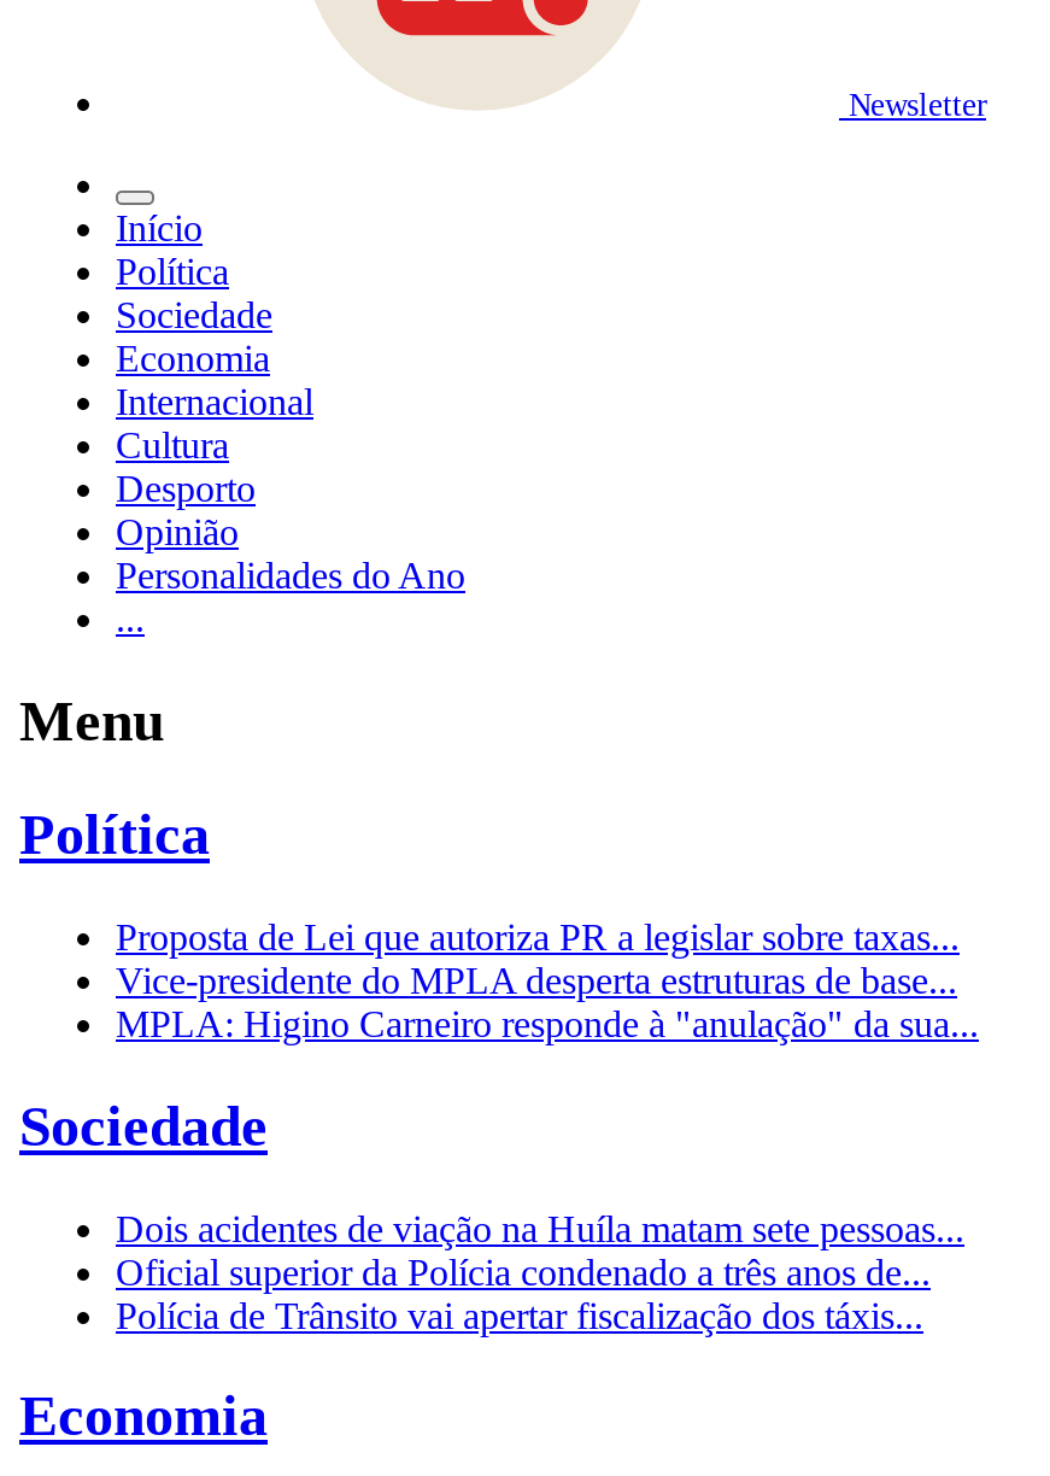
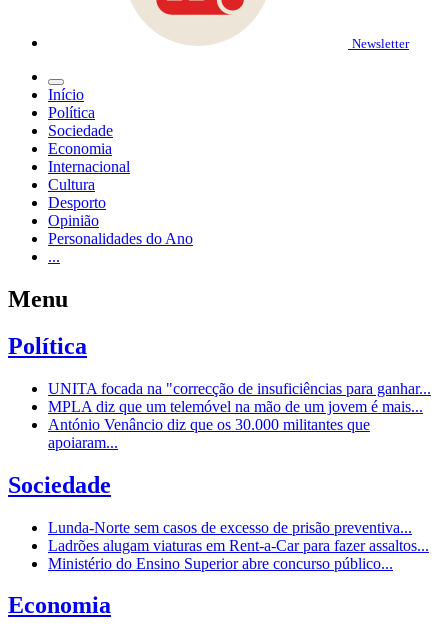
- Proposta de Lei que autoriza PR a legislar sobre taxas...
- Vice-presidente do MPLA desperta estruturas de base...
- MPLA: Higino Carneiro responde à "anulação" da sua...
+ UNITA focada na "correcção de insuficiências para ganhar...
+ MPLA diz que um telemóvel na mão de um jovem é mais...
+ António Venâncio diz que os 30.000 militantes que
+ apoiaram...

- Dois acidentes de viação na Huíla matam sete pessoas...
- Oficial superior da Polícia condenado a três anos de...
- Polícia de Trânsito vai apertar fiscalização dos táxis...
+ Lunda-Norte sem casos de excesso de prisão preventiva...
+ Ladrões alugam viaturas em Rent-a-Car para fazer assaltos...
+ Ministério do Ensino Superior abre concurso público...
